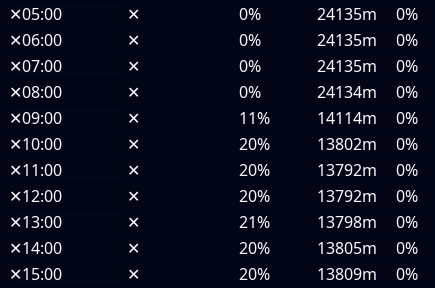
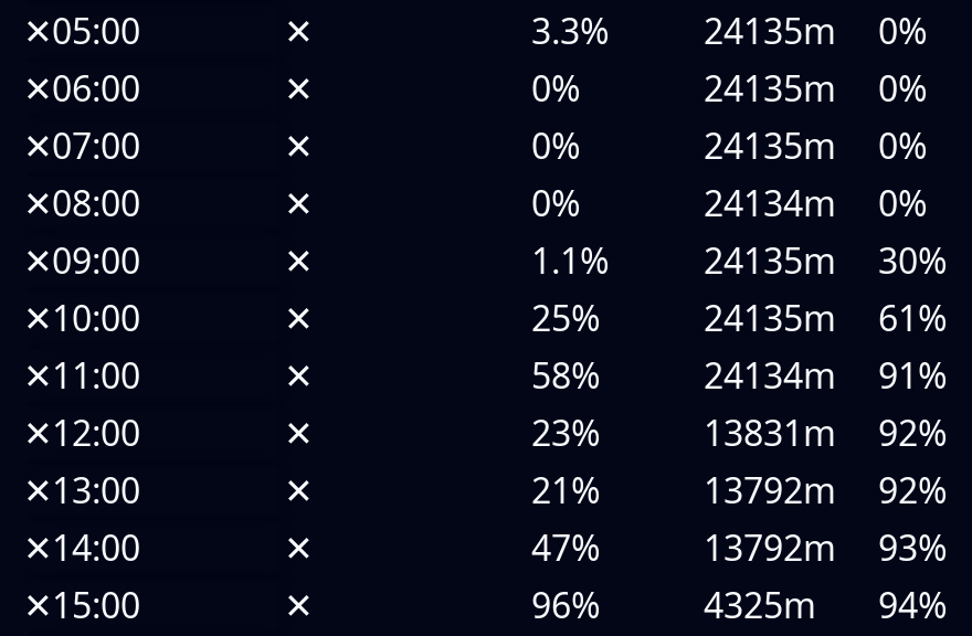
- 0%
+ 3.3%

- 11%
- 14114m
- 0%
+ 1.1%
+ 24135m
+ 30%

- 20%
- 13802m
- 0%
+ 25%
+ 24135m
+ 61%

- 20%
- 13792m
- 0%
+ 58%
+ 24134m
+ 91%

- 20%
- 13792m
- 0%
+ 23%
+ 13831m
+ 92%

- 13798m
- 0%
+ 13792m
+ 92%

- 20%
- 13805m
- 0%
+ 47%
+ 13792m
+ 93%

- 20%
- 13809m
- 0%
+ 96%
+ 4325m
+ 94%
